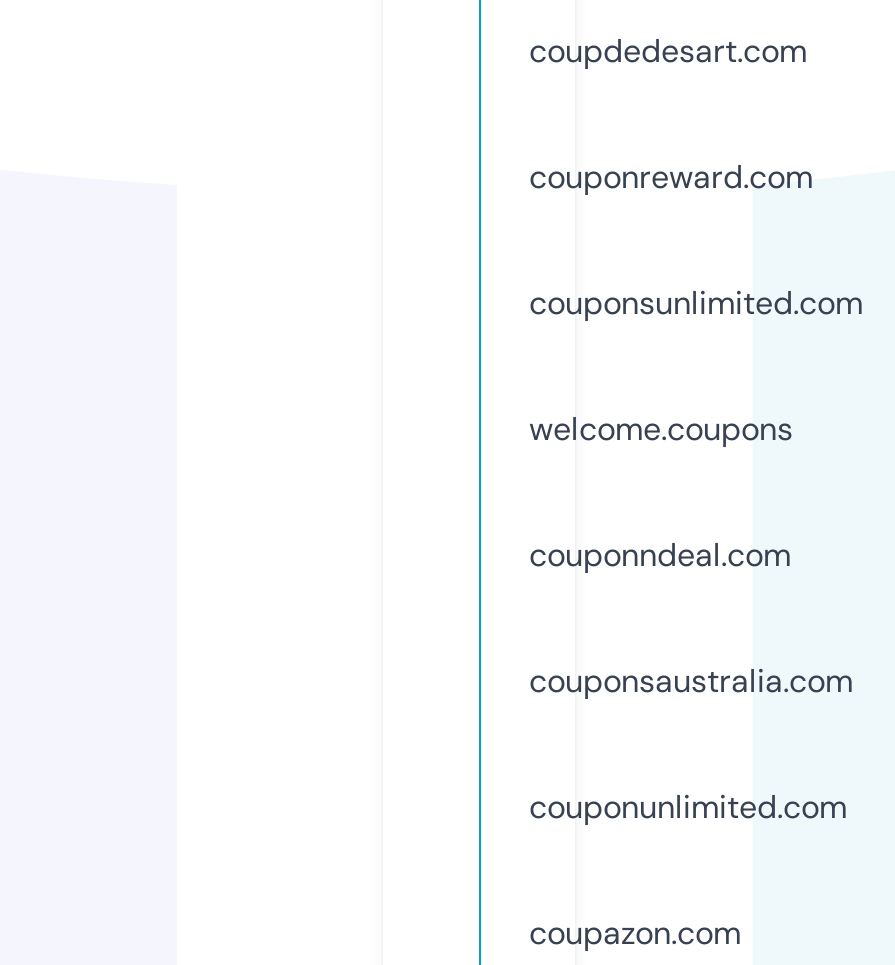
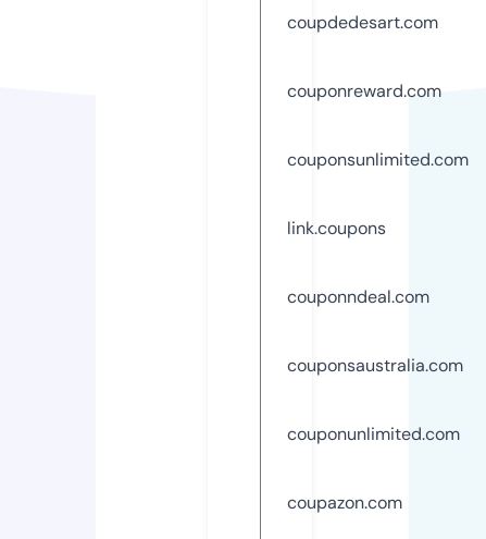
- welcome.coupons
+ link.coupons
